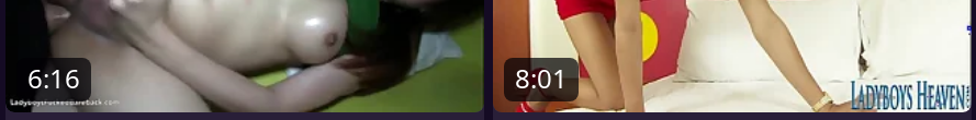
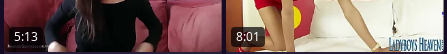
- 6:16
+ 5:13
